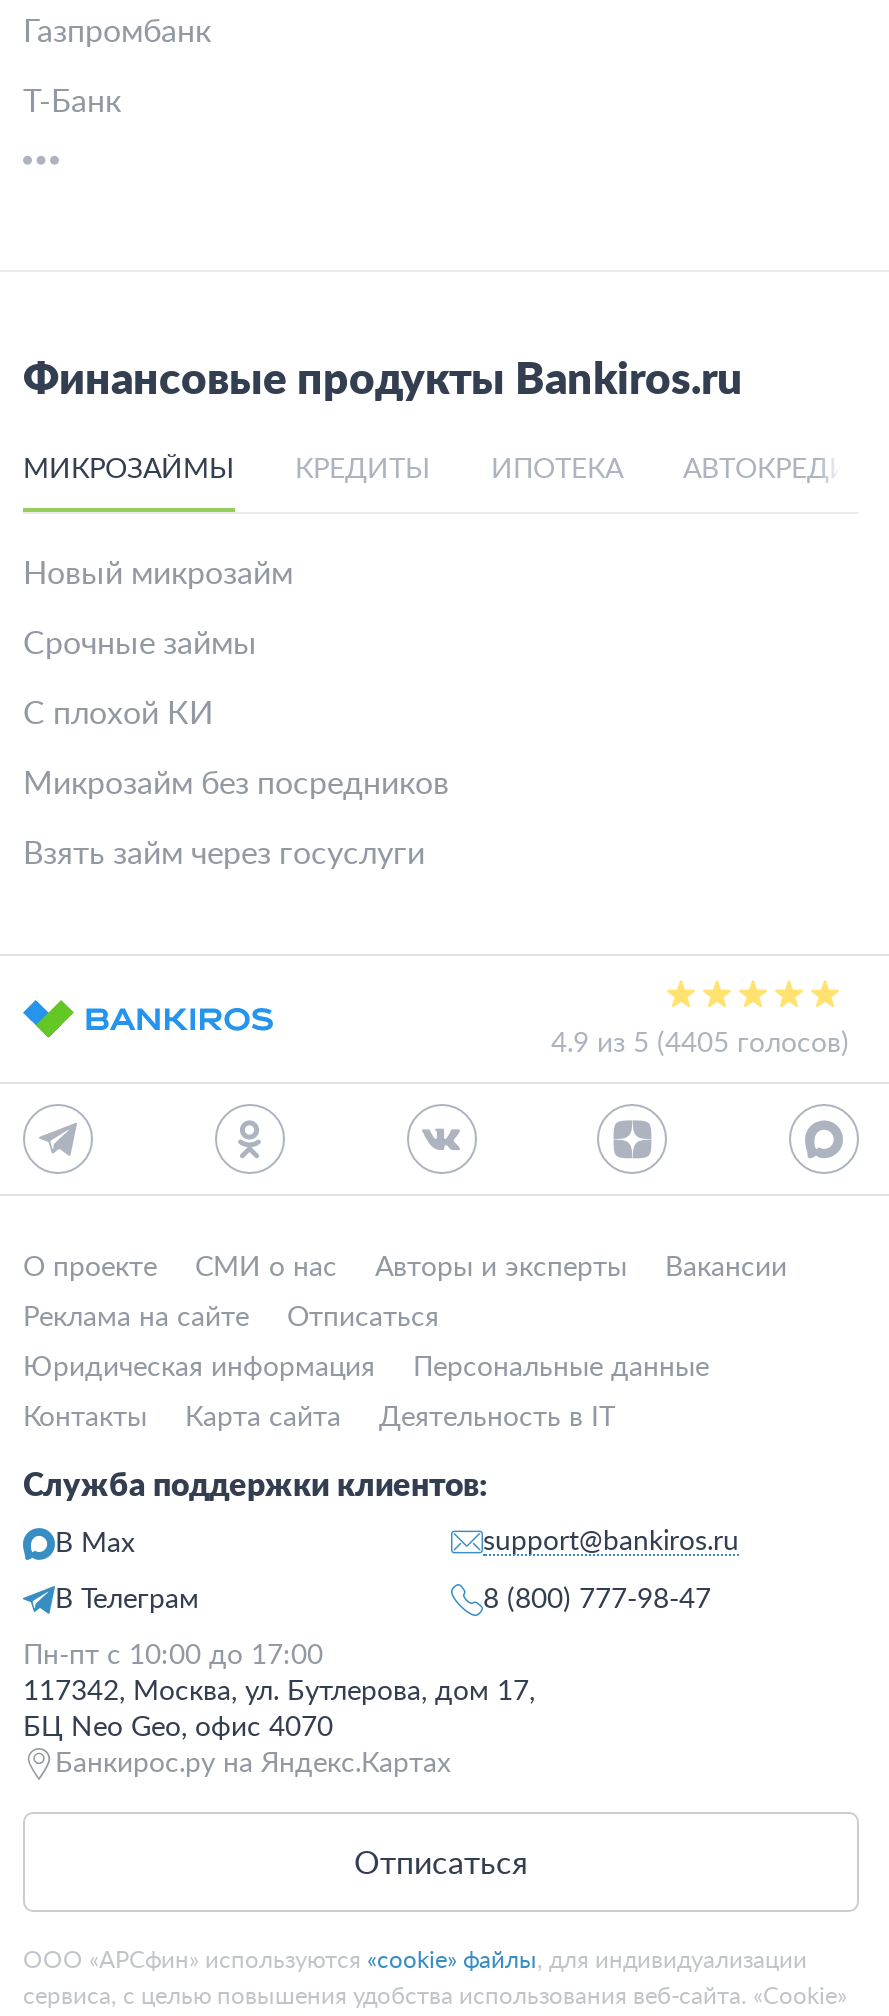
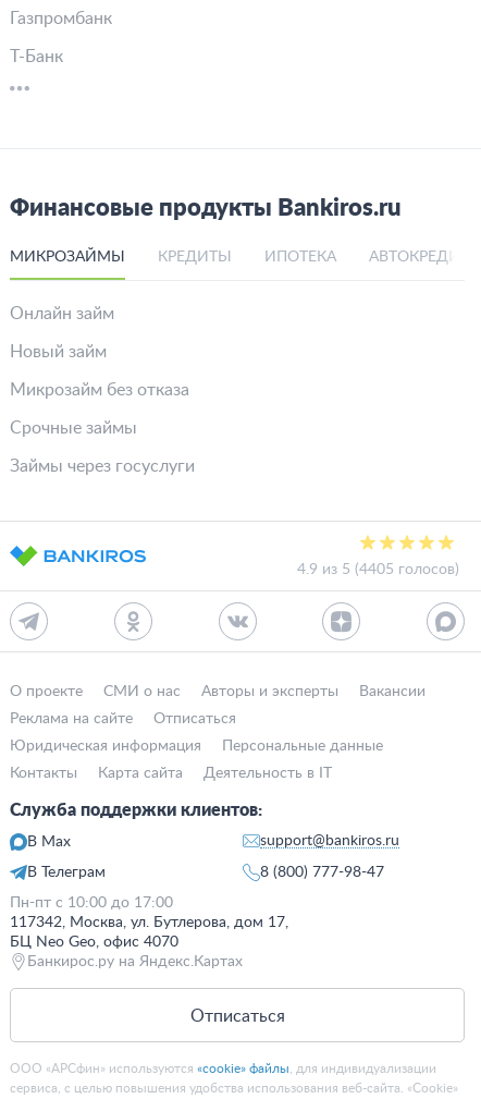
- Новый микрозайм
+ Онлайн займ
+ Новый займ
+ Микрозайм без отказа

moved down: Срочные займы

- С плохой КИ
- Микрозайм без посредников
- Взять займ через госуслуги
+ Займы через госуслуги
